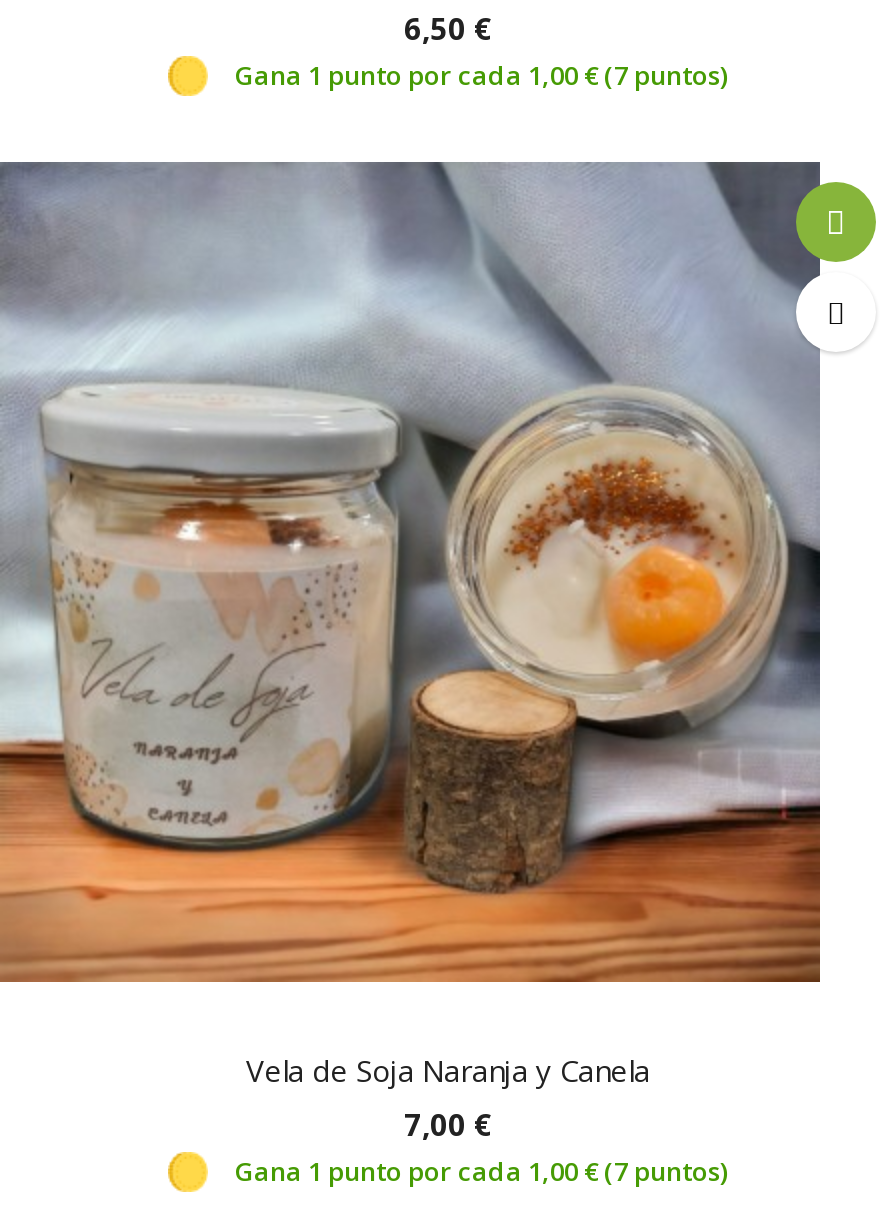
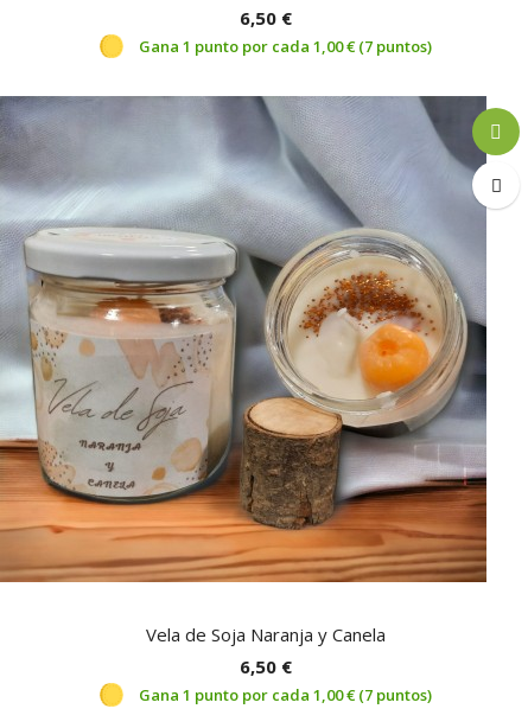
- 7,00 €
+ 6,50 €
